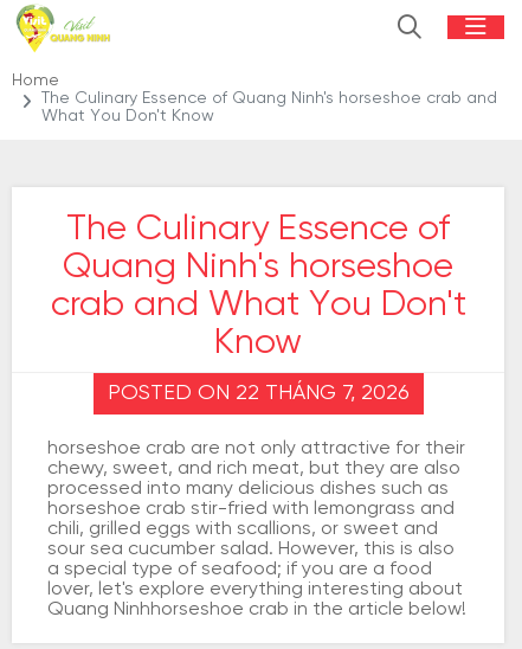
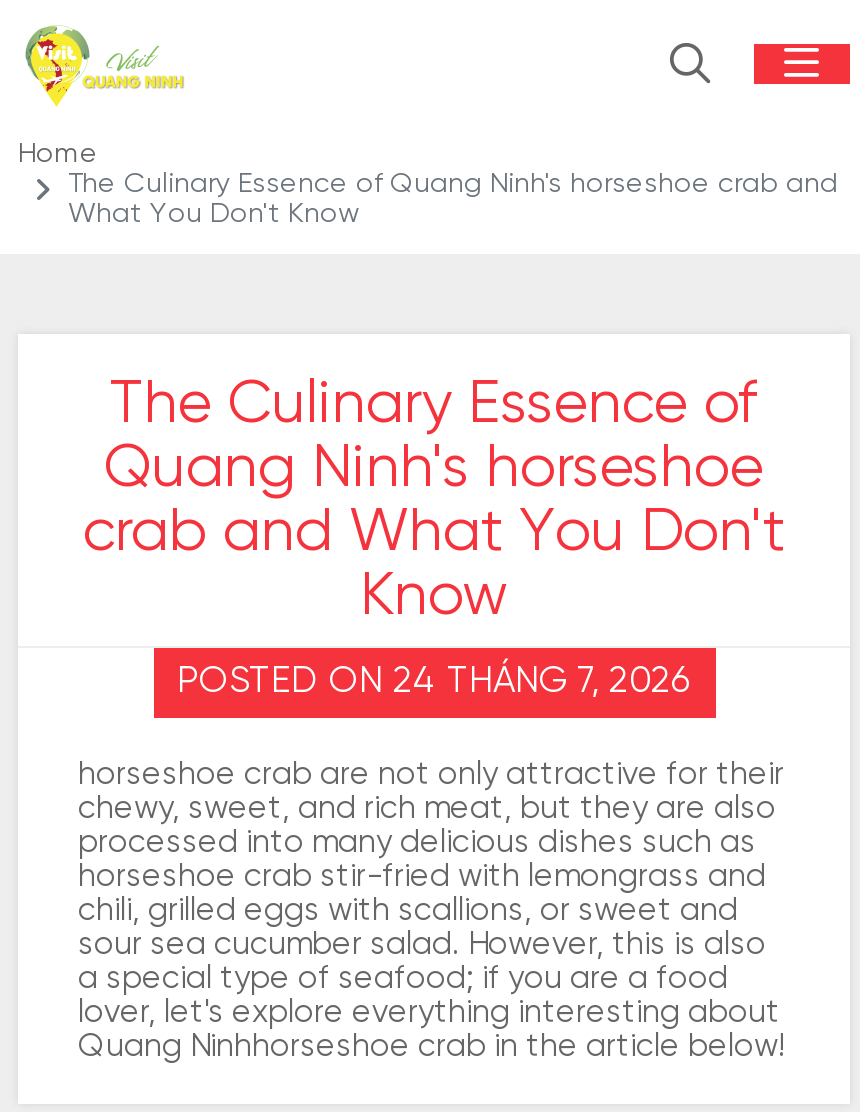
- POSTED ON 22 THÁNG 7, 2026
+ POSTED ON 24 THÁNG 7, 2026
